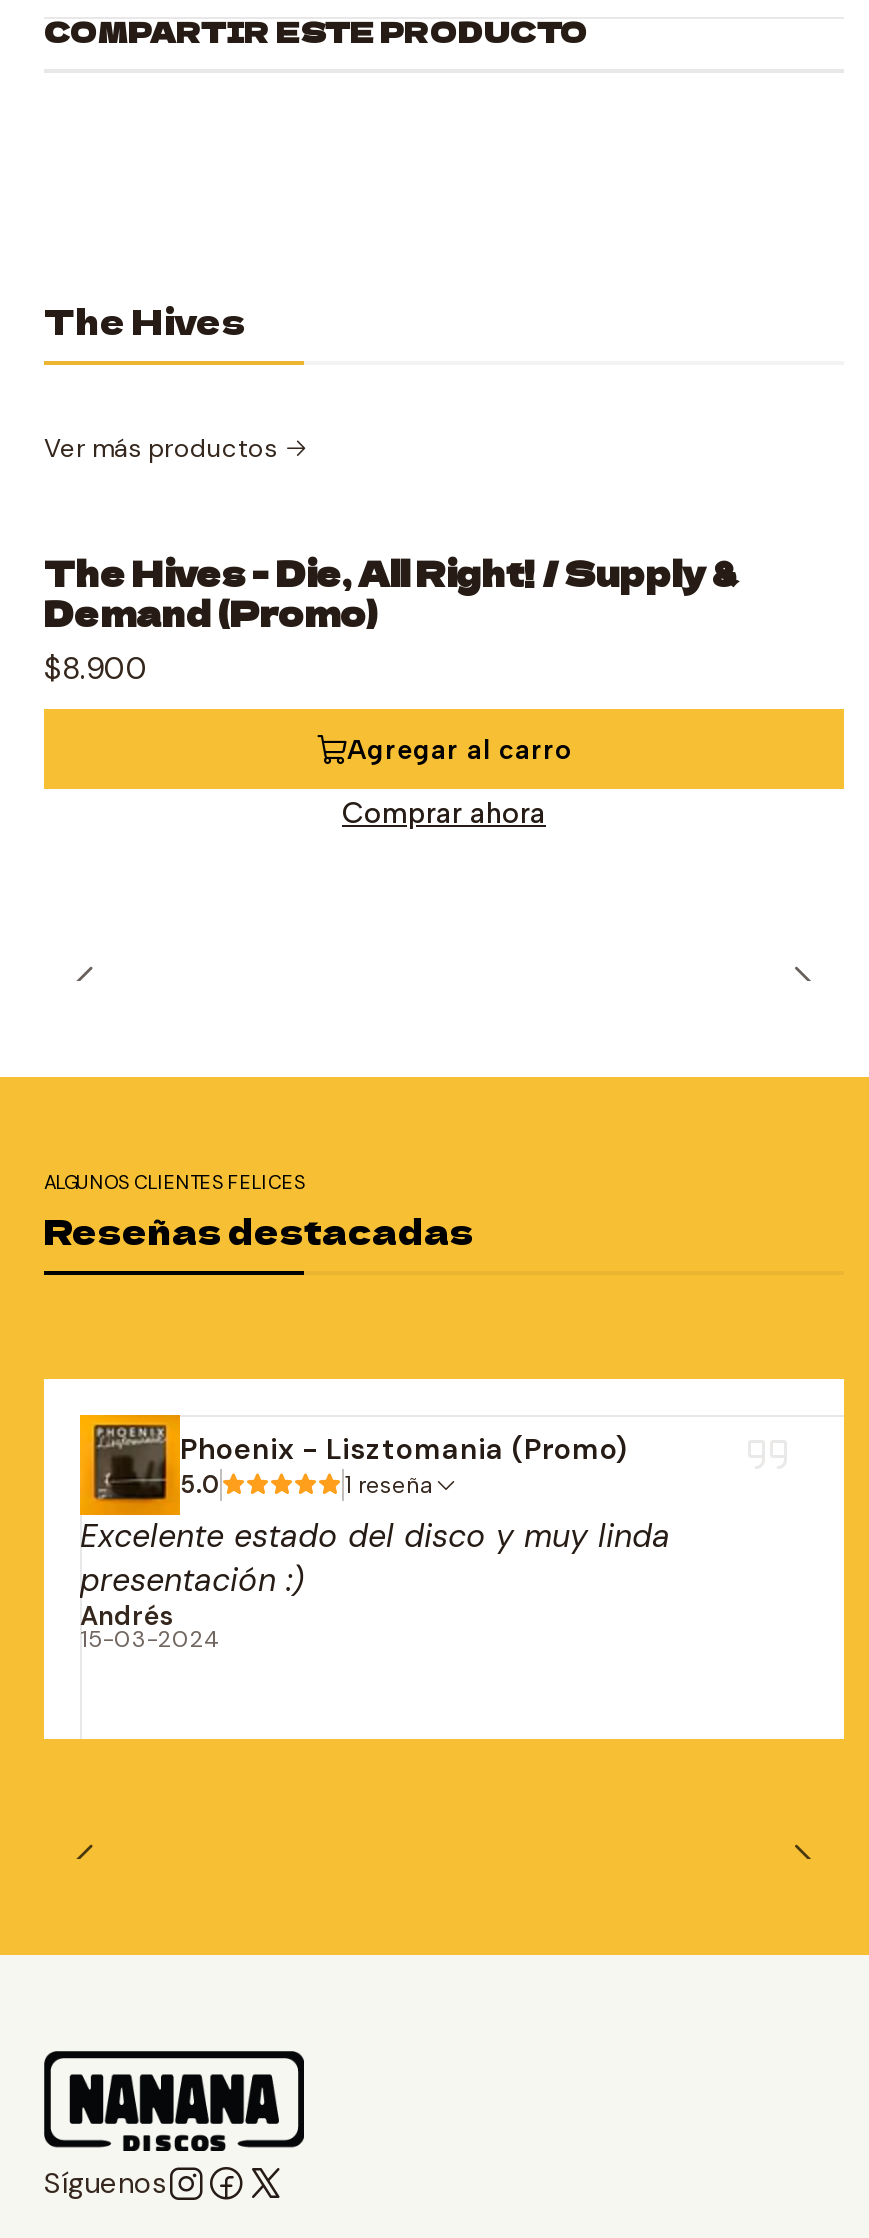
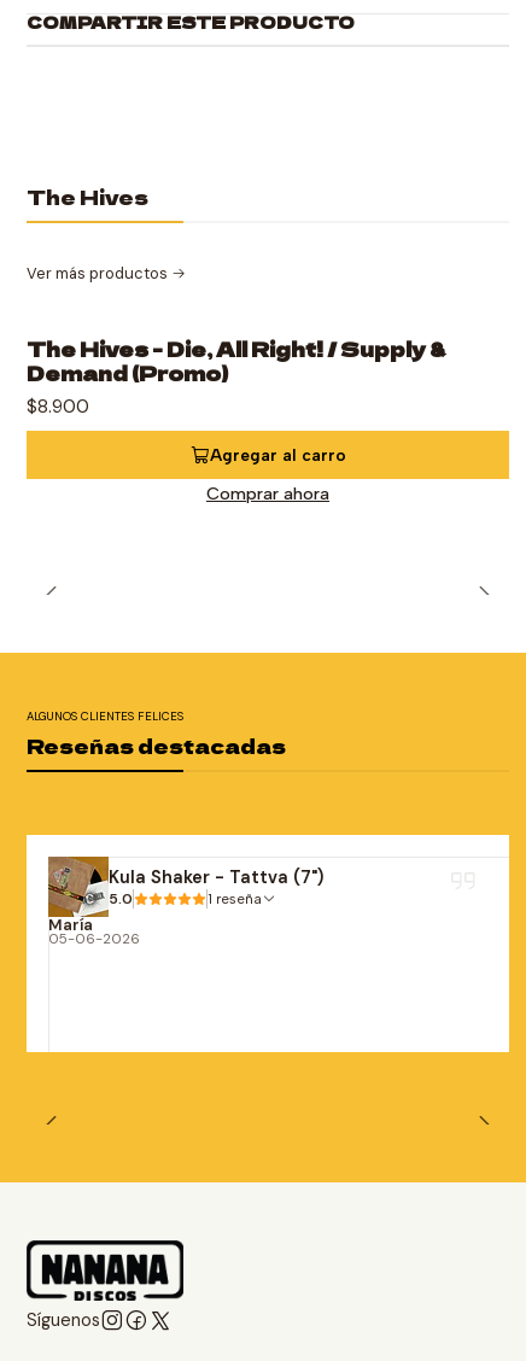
- [image]
- Phoenix - Lisztomania (Promo)
+ [image]
+ Kula Shaker - Tattva (7")

- Excelente estado del disco y muy linda
- presentación :)
- Andrés
- 15-03-2024
+ María
+ 05-06-2026
